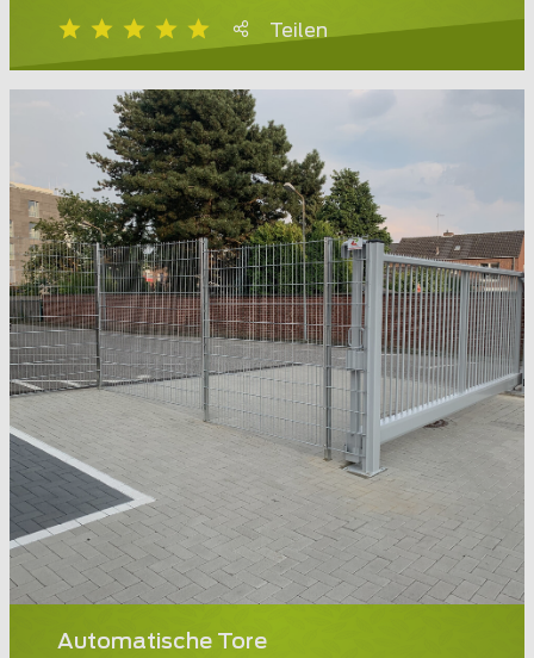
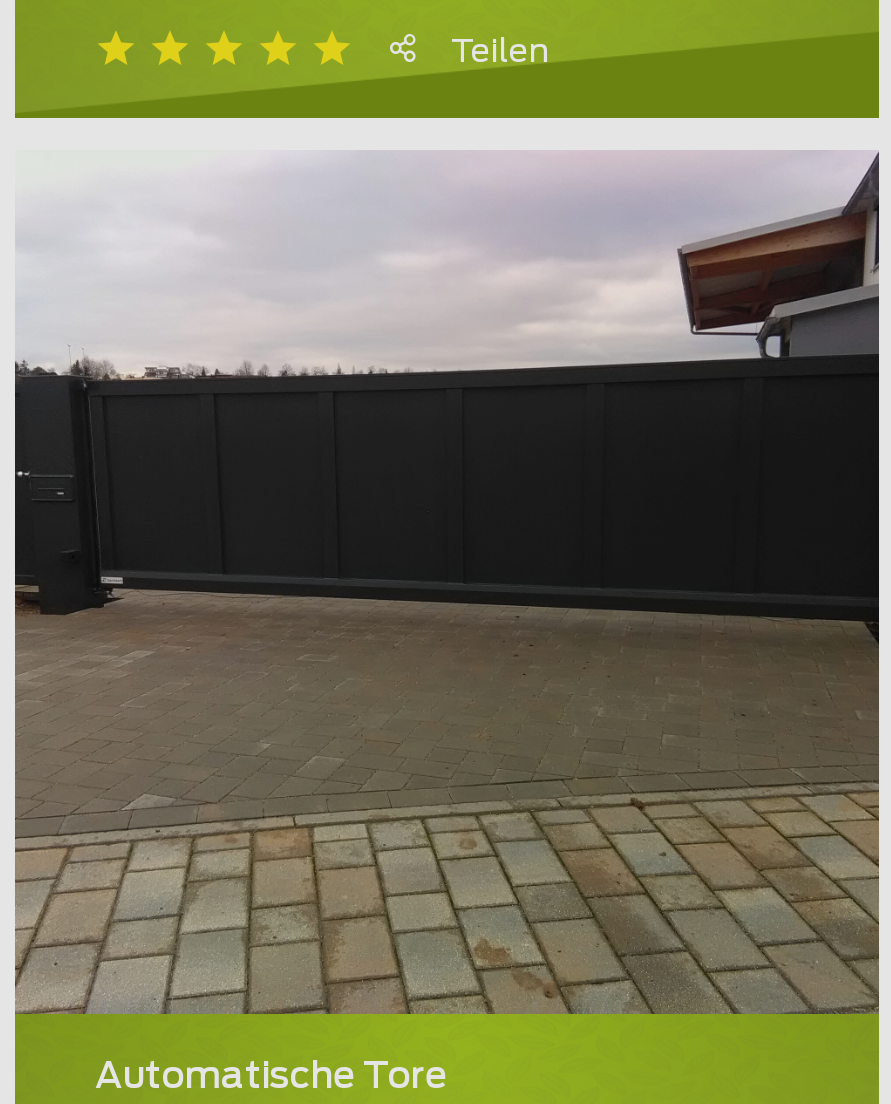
- [image]
+ [image]
